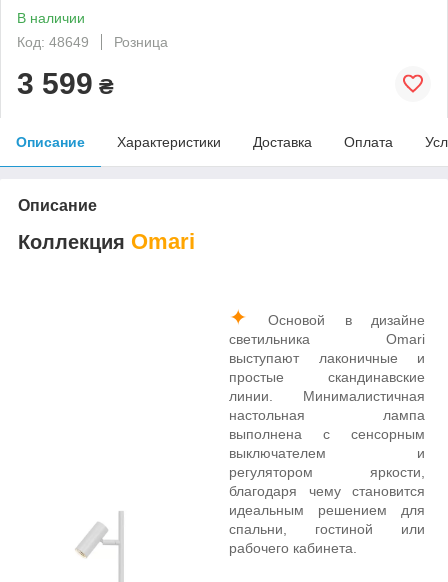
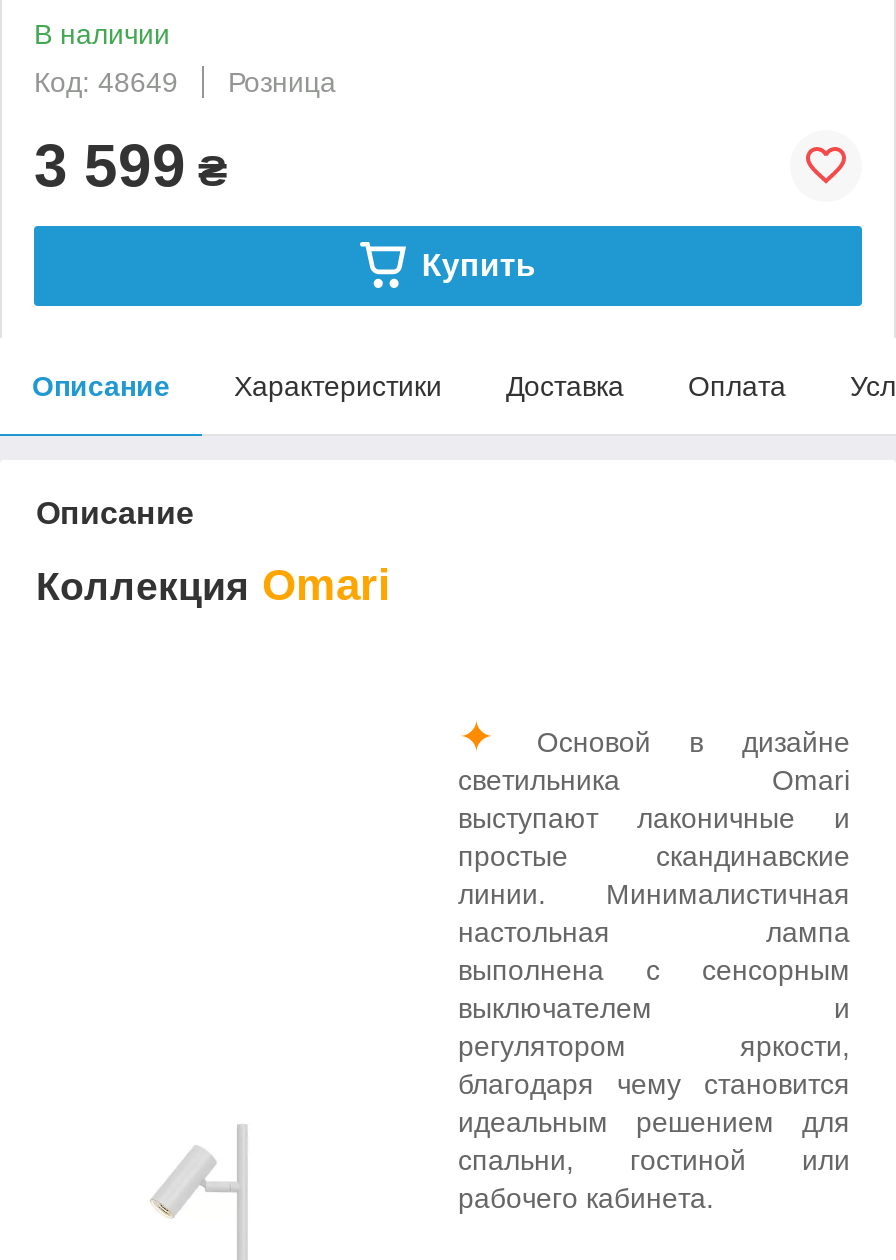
+ Купить
